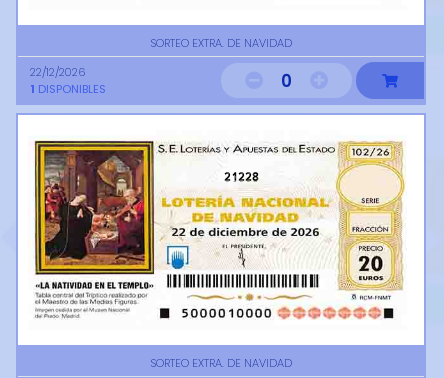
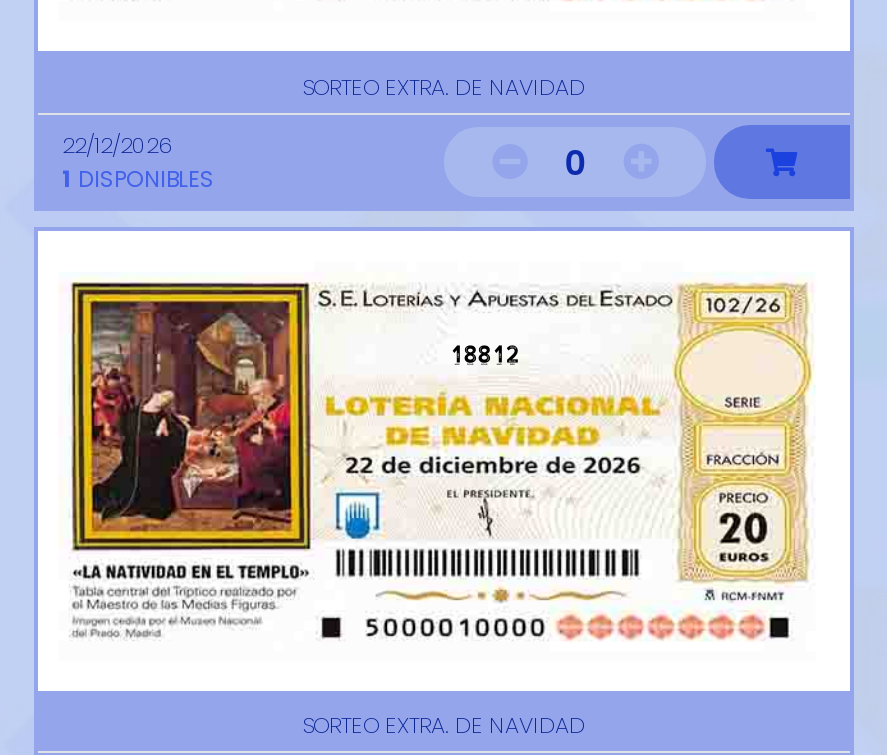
- 21228
+ 18812
